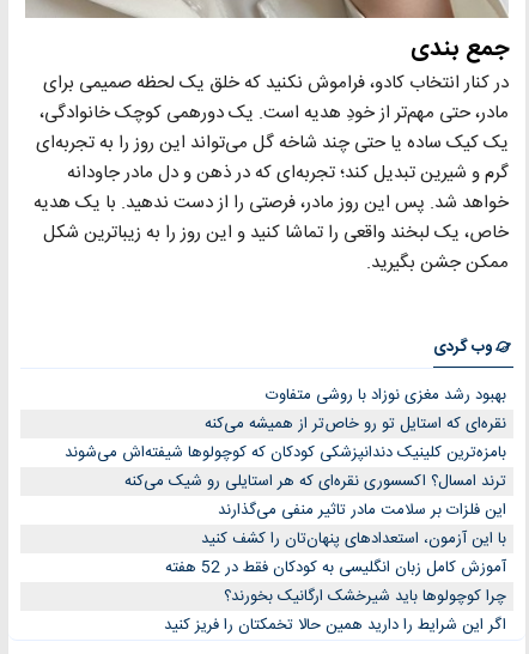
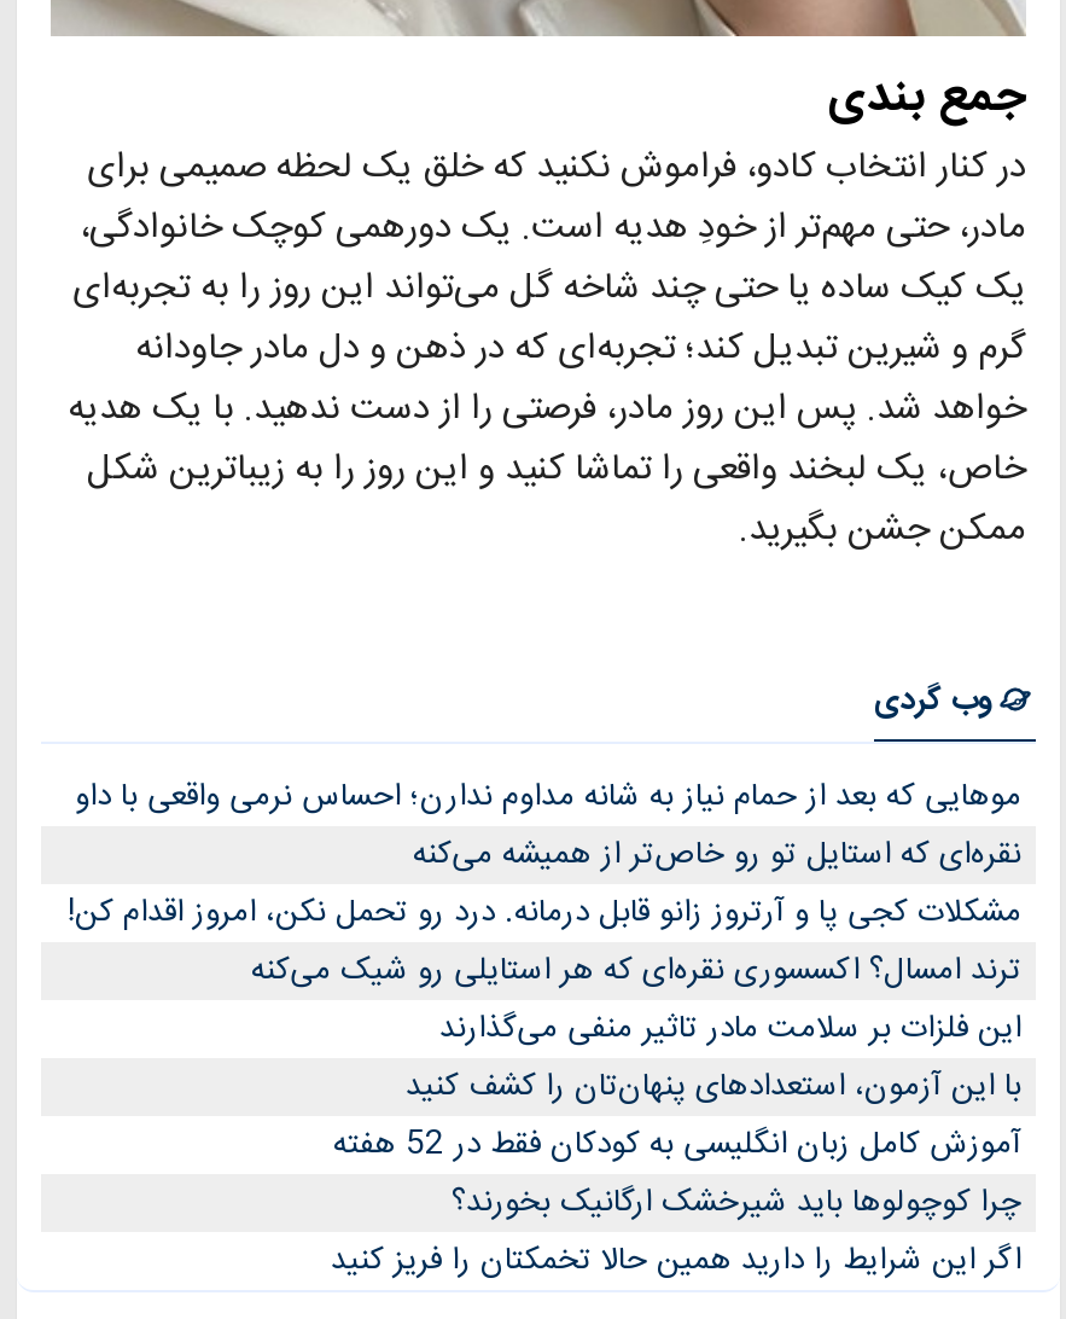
- بهبود رشد مغزی نوزاد با روشی متفاوت
+ موهایی که بعد از حمام نیاز به شانه مداوم ندارن؛ احساس نرمی واقعی با داو

- بامزه‌ترین کلینیک دندانپزشکی کودکان که کوچولوها شیفته‌اش می‌شوند
+ مشکلات کجی پا و آرتروز زانو قابل درمانه. درد رو تحمل نکن، امروز اقدام کن!
